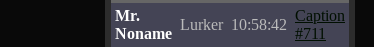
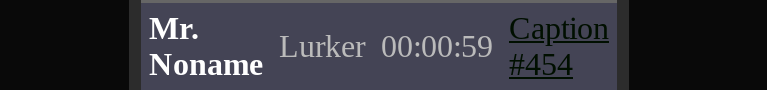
- Lurker 10:58:42
+ Lurker 00:00:59

- #711
+ #454
